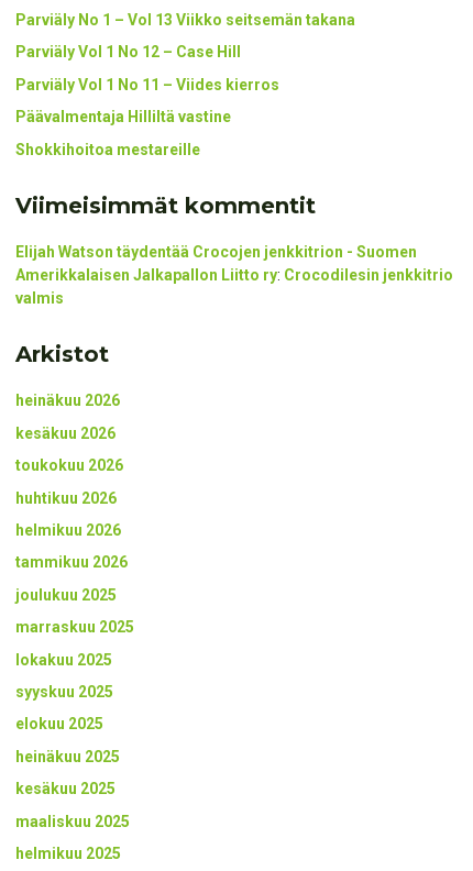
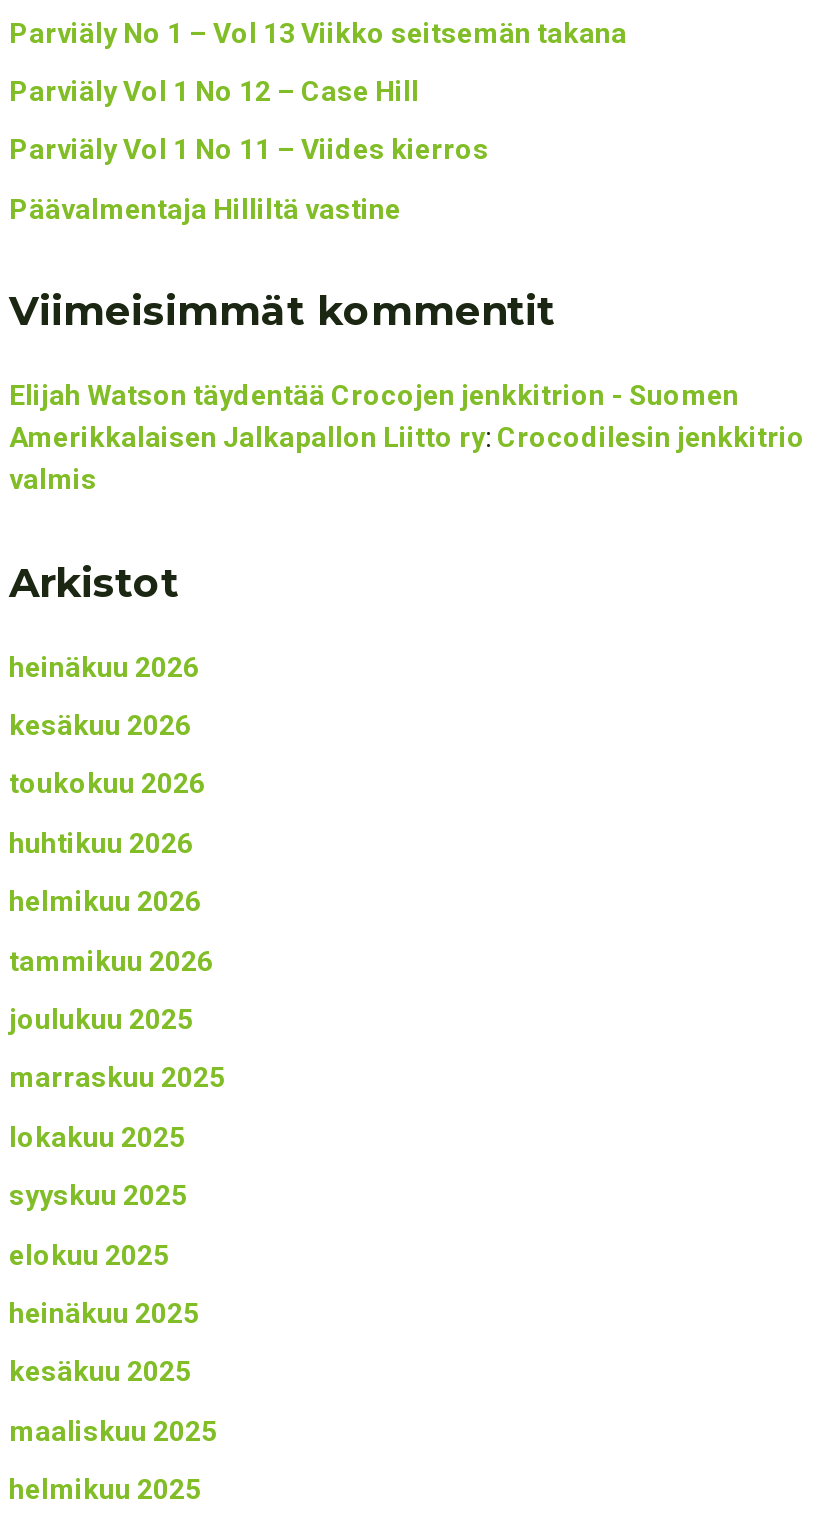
- Shokkihoitoa mestareille
